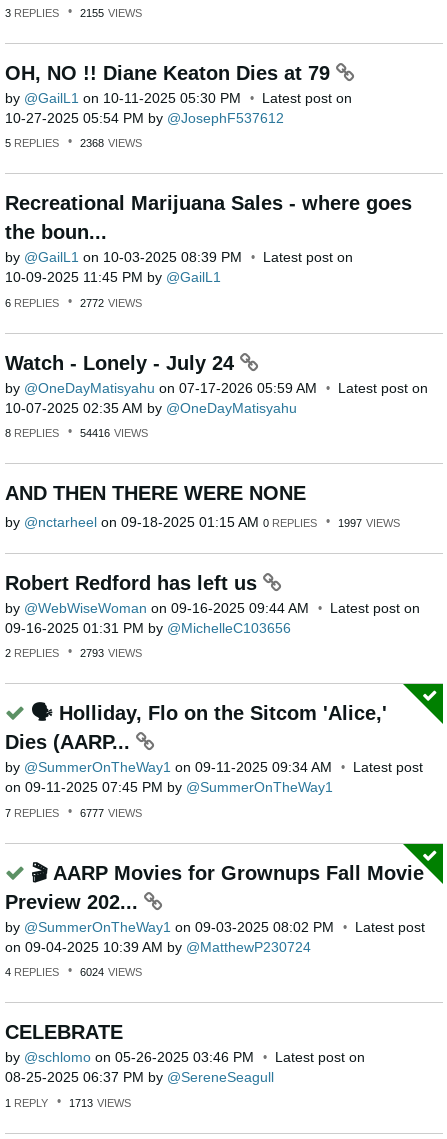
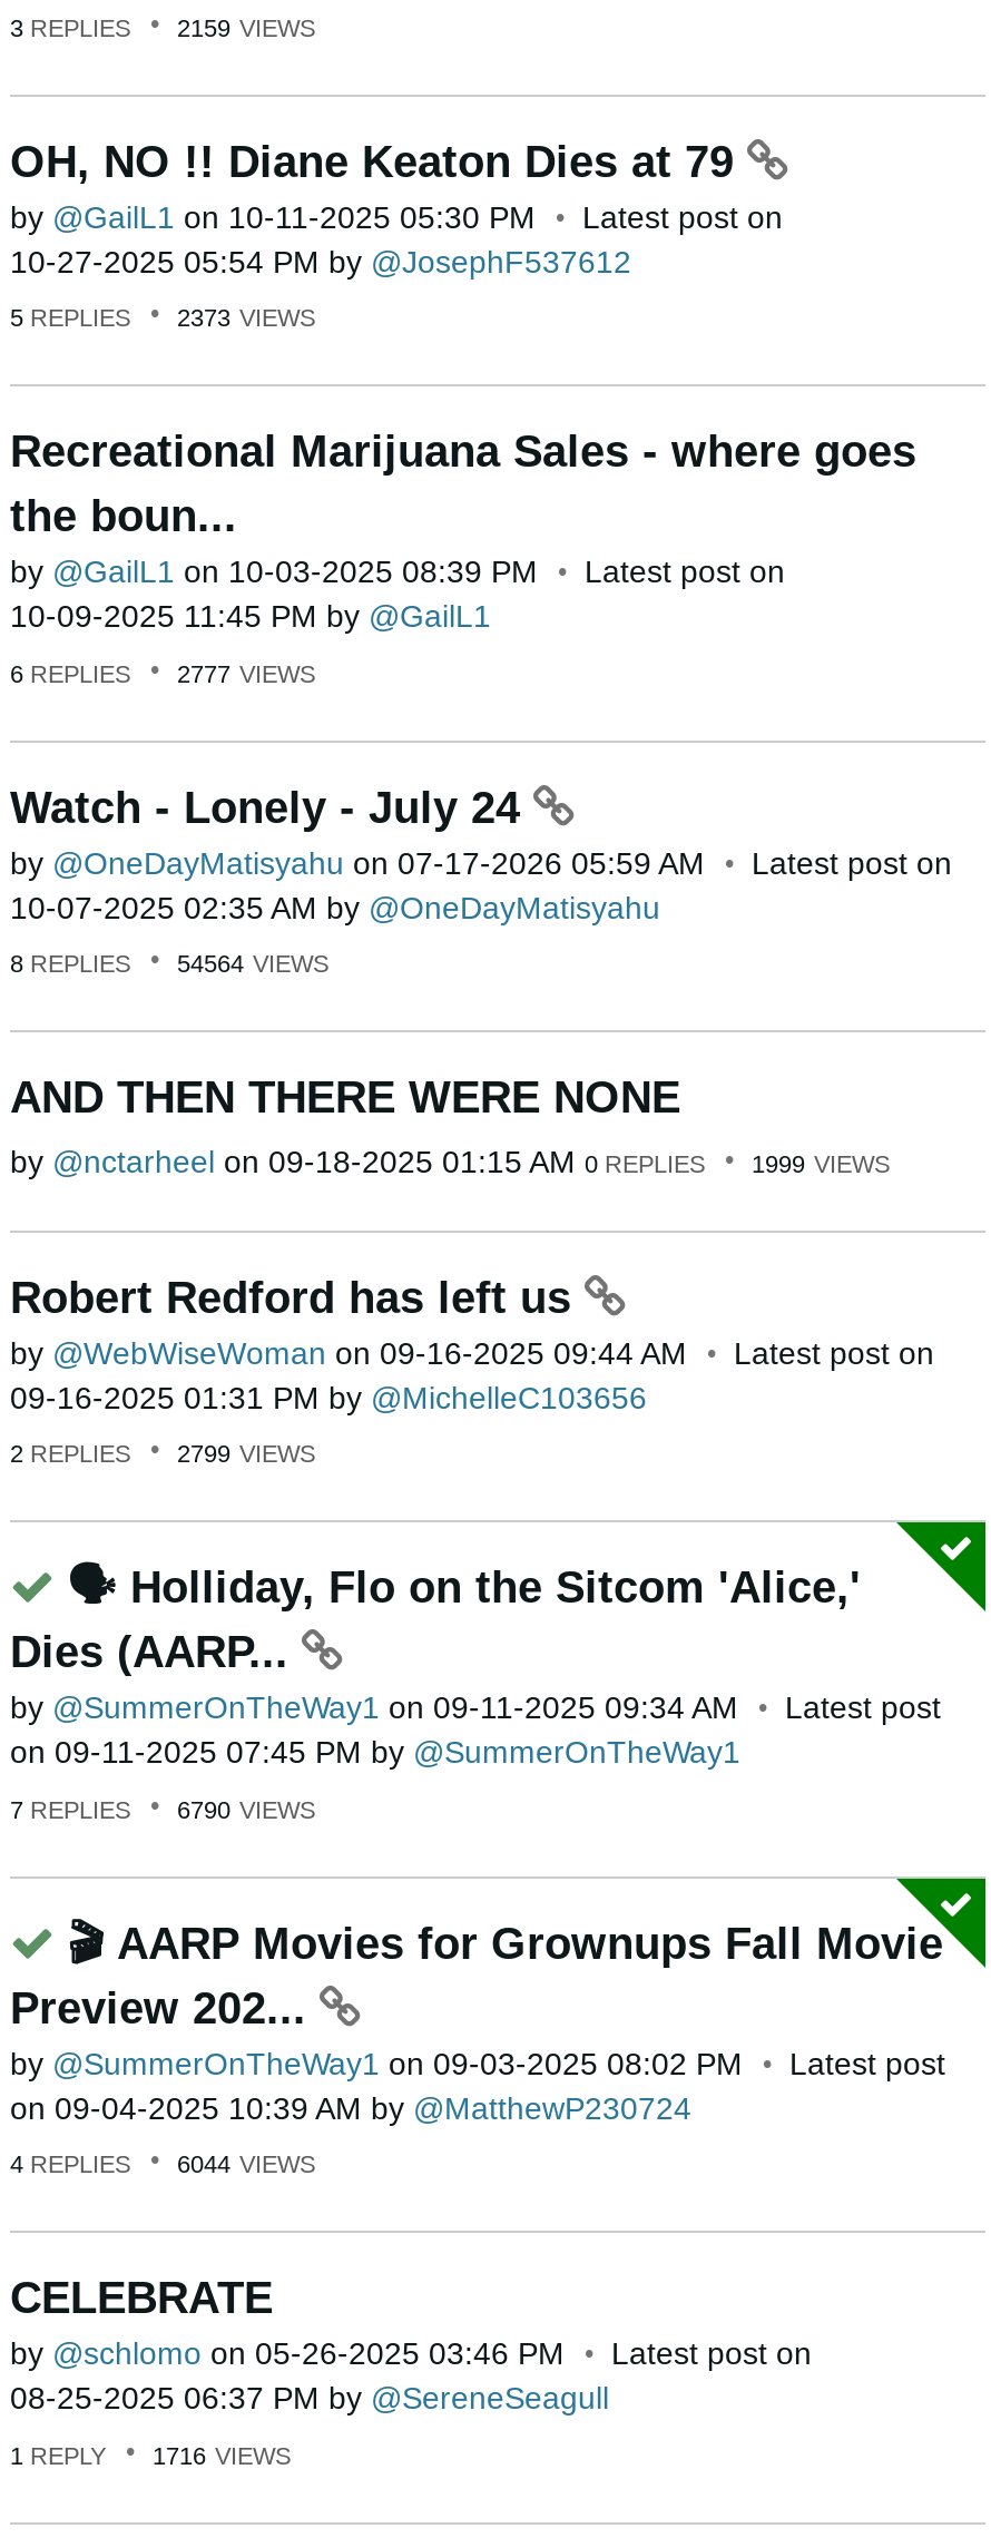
- 3 REPLIES 2155 VIEWS
+ 3 REPLIES 2159 VIEWS

- 5 REPLIES 2368 VIEWS
+ 5 REPLIES 2373 VIEWS

- 6 REPLIES 2772 VIEWS
+ 6 REPLIES 2777 VIEWS

- 8 REPLIES 54416 VIEWS
+ 8 REPLIES 54564 VIEWS

- by nctarheel on 09-18-2025 01:15 AM 0 REPLIES 1997 VIEWS
+ by nctarheel on 09-18-2025 01:15 AM 0 REPLIES 1999 VIEWS

- 2 REPLIES 2793 VIEWS
+ 2 REPLIES 2799 VIEWS

- 7 REPLIES 6777 VIEWS
+ 7 REPLIES 6790 VIEWS

- 4 REPLIES 6024 VIEWS
+ 4 REPLIES 6044 VIEWS

- 1 REPLY 1713 VIEWS
+ 1 REPLY 1716 VIEWS
